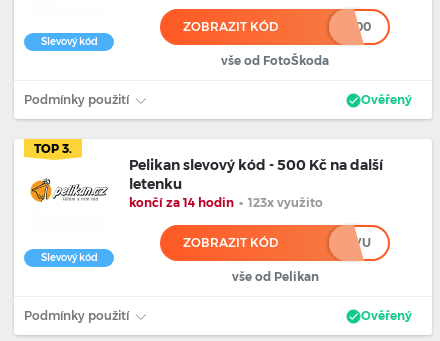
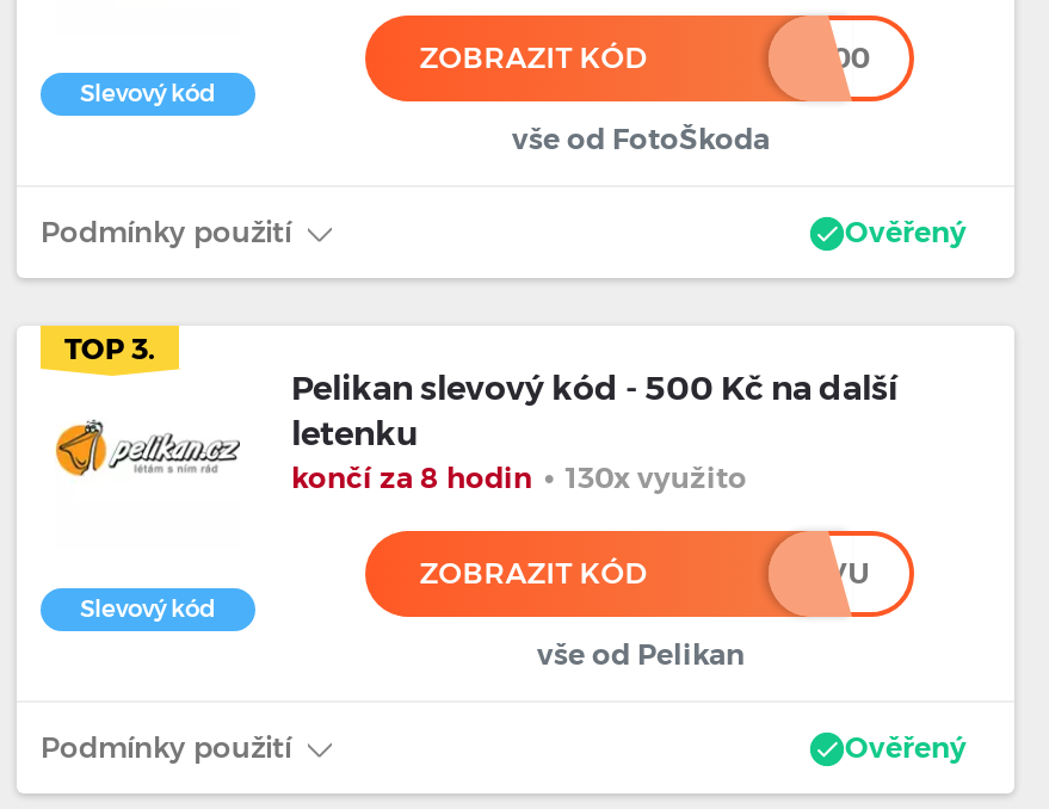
- končí za 14 hodin • 123x využito
+ končí za 8 hodin • 130x využito
